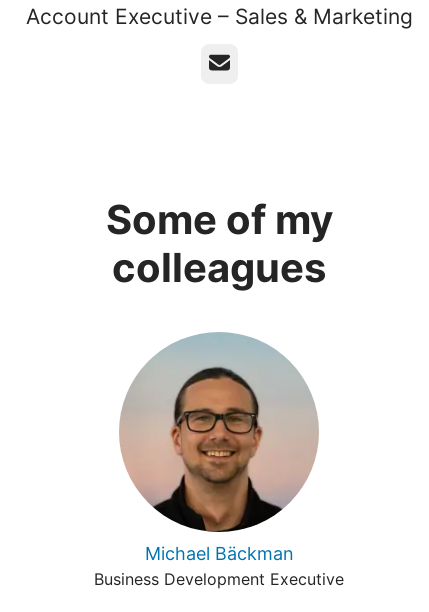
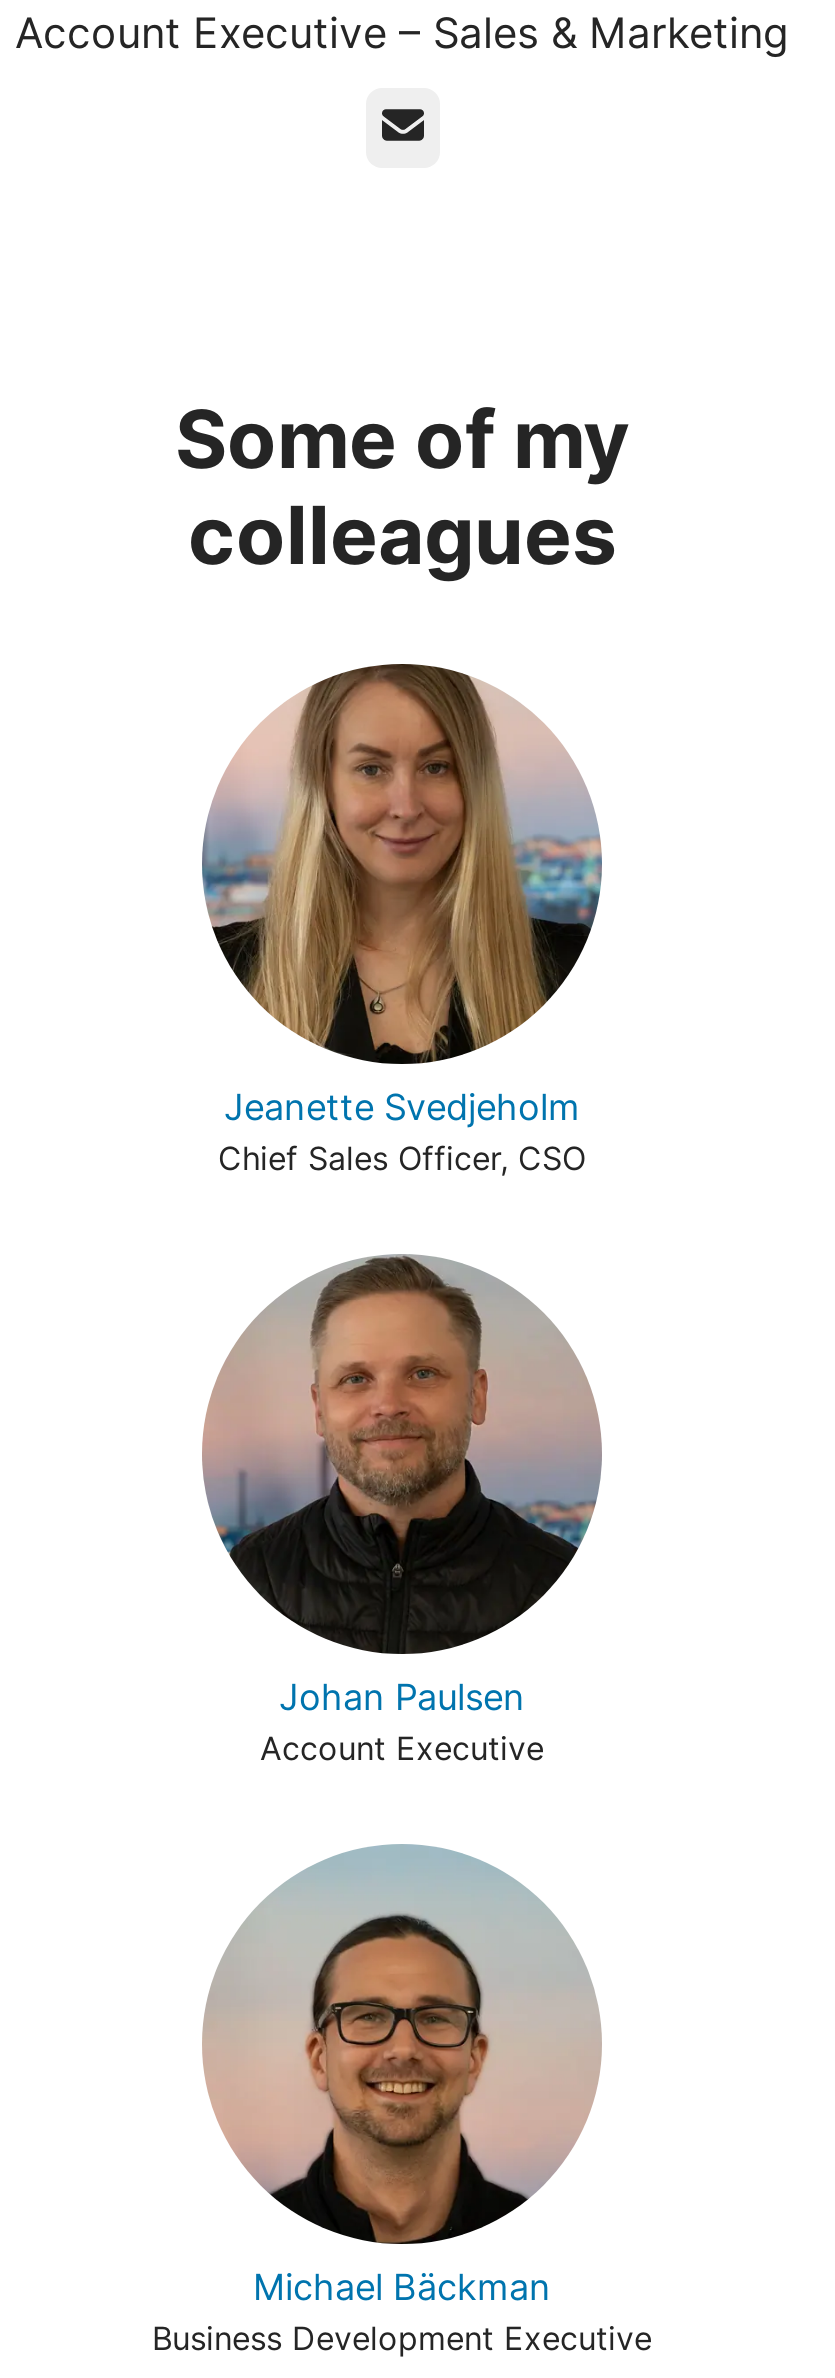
+ [image]
+ Johan Paulsen
+ Account Executive

+ [image]
+ Jeanette Svedjeholm
+ Chief Sales Officer, CSO
